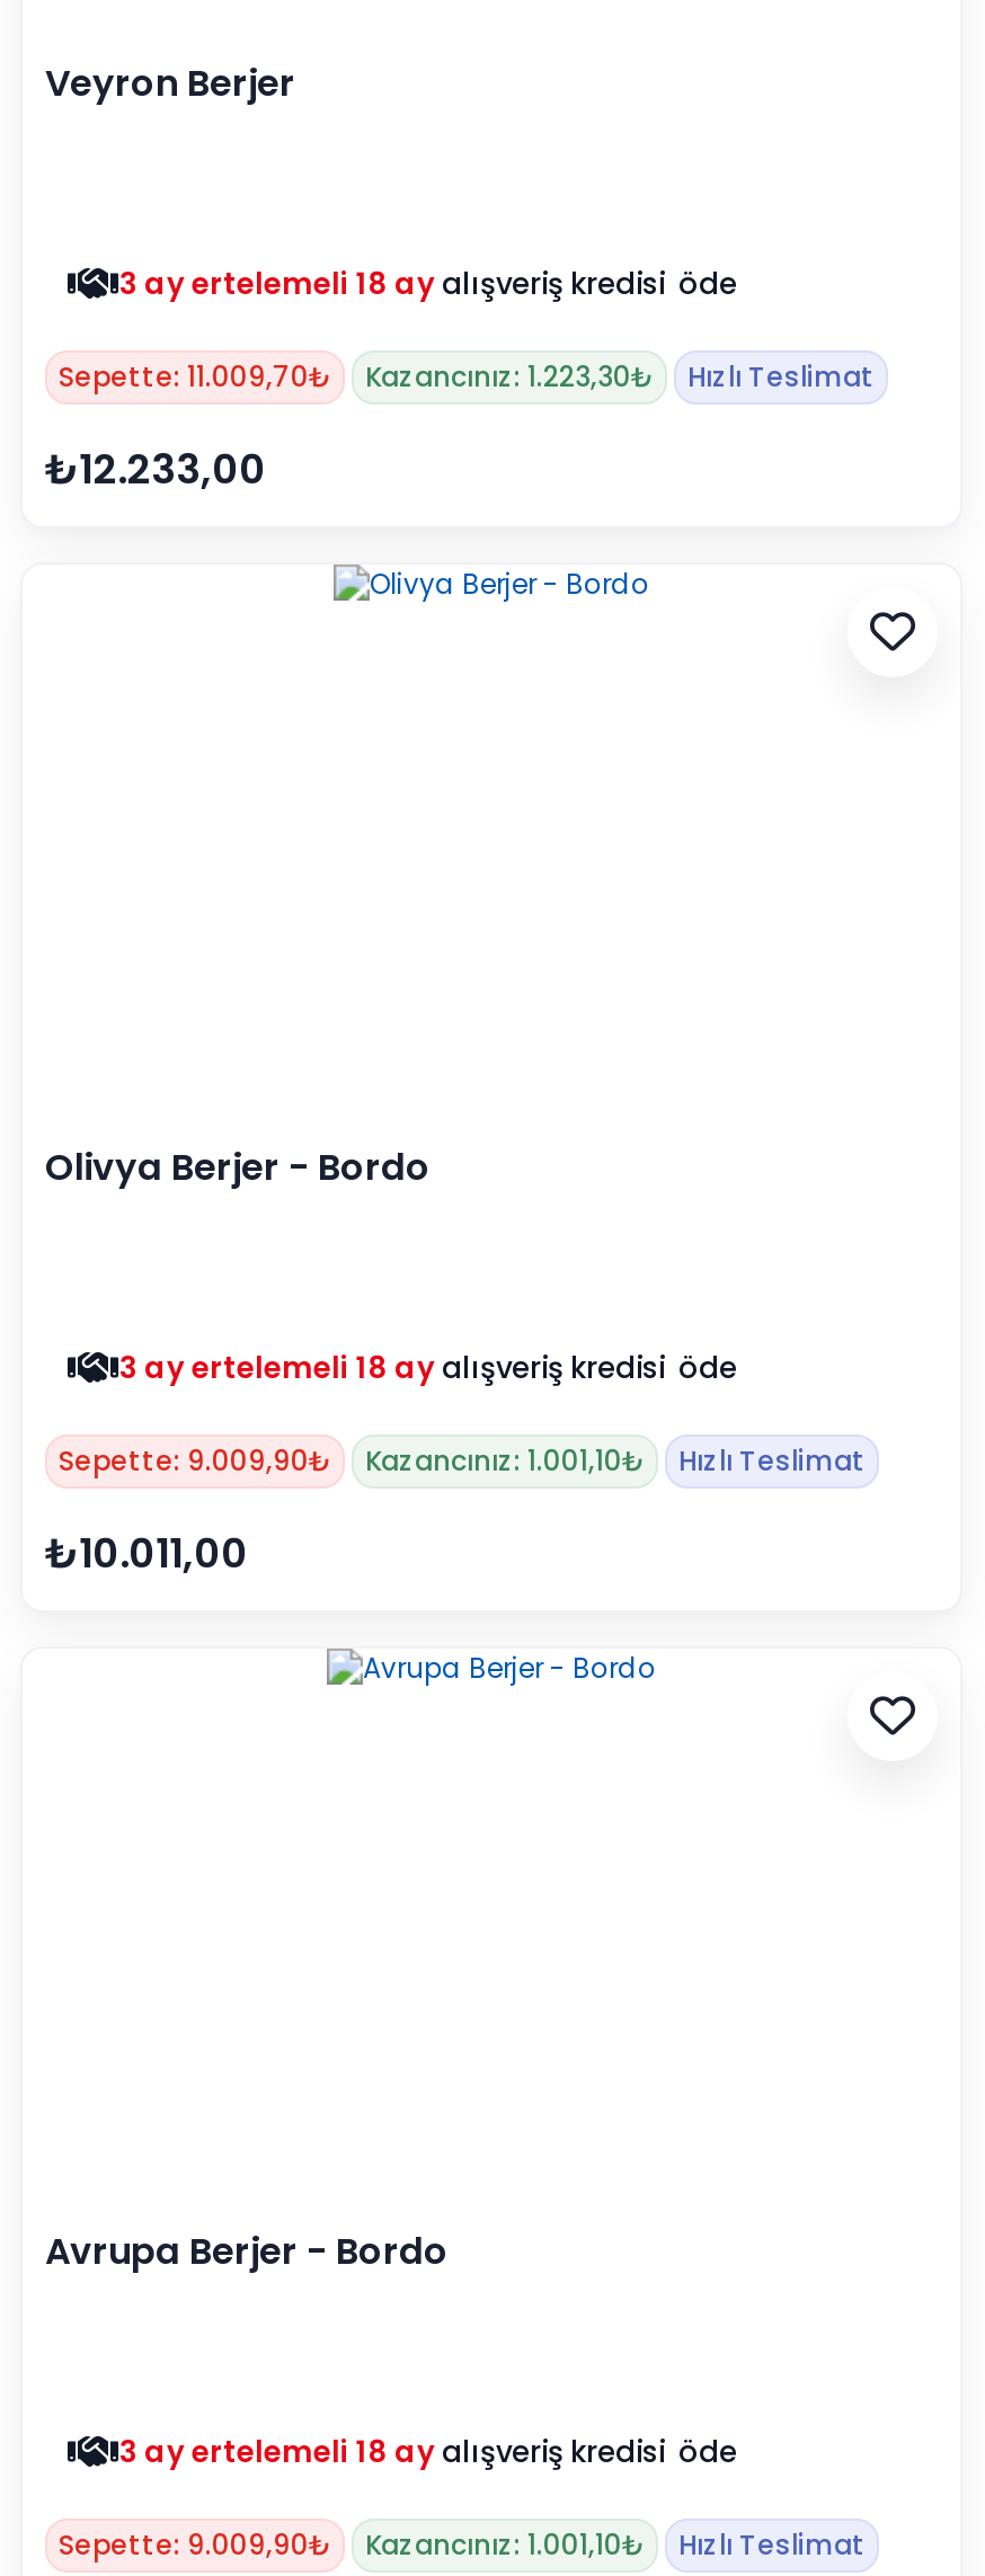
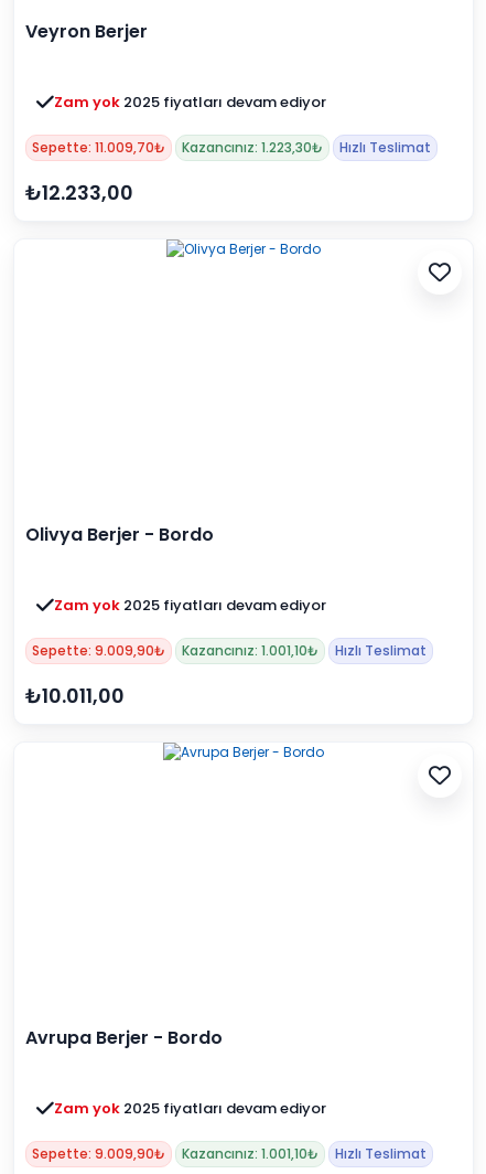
- 3 ay ertelemeli 18 ay alışveriş kredisi öde
+ Zam yok 2025 fiyatları devam ediyor

- 3 ay ertelemeli 18 ay alışveriş kredisi öde
+ Zam yok 2025 fiyatları devam ediyor

- 3 ay ertelemeli 18 ay alışveriş kredisi öde
+ Zam yok 2025 fiyatları devam ediyor
